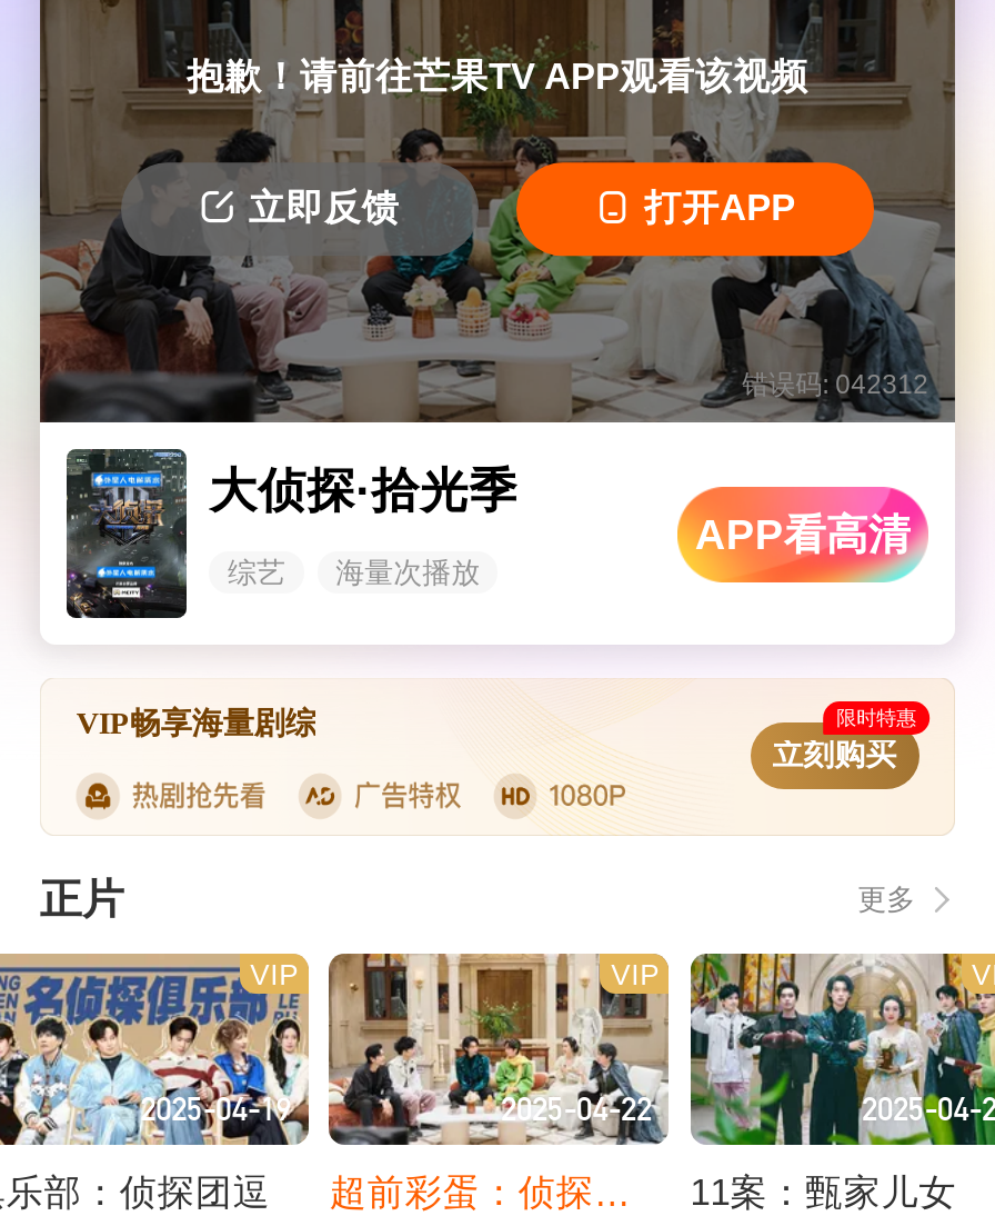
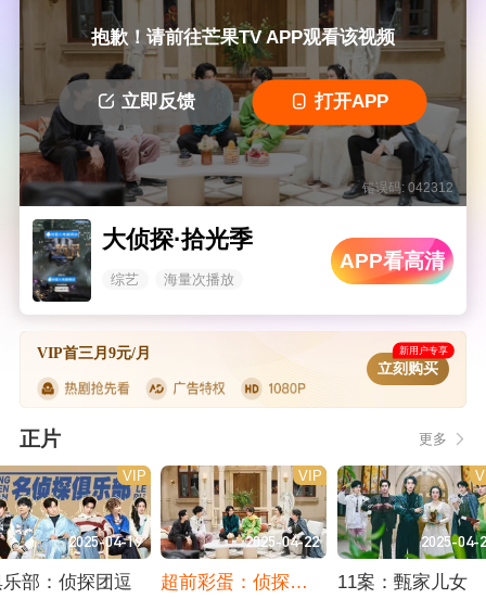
- VIP畅享海量剧综
- 限时特惠
+ VIP首三月9元/月
+ 新用户专享
